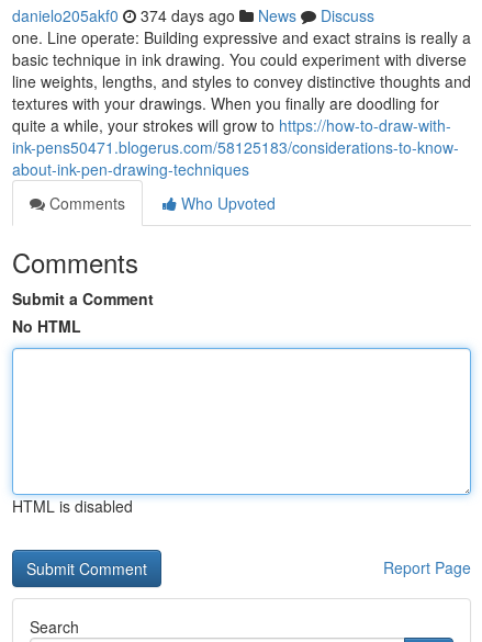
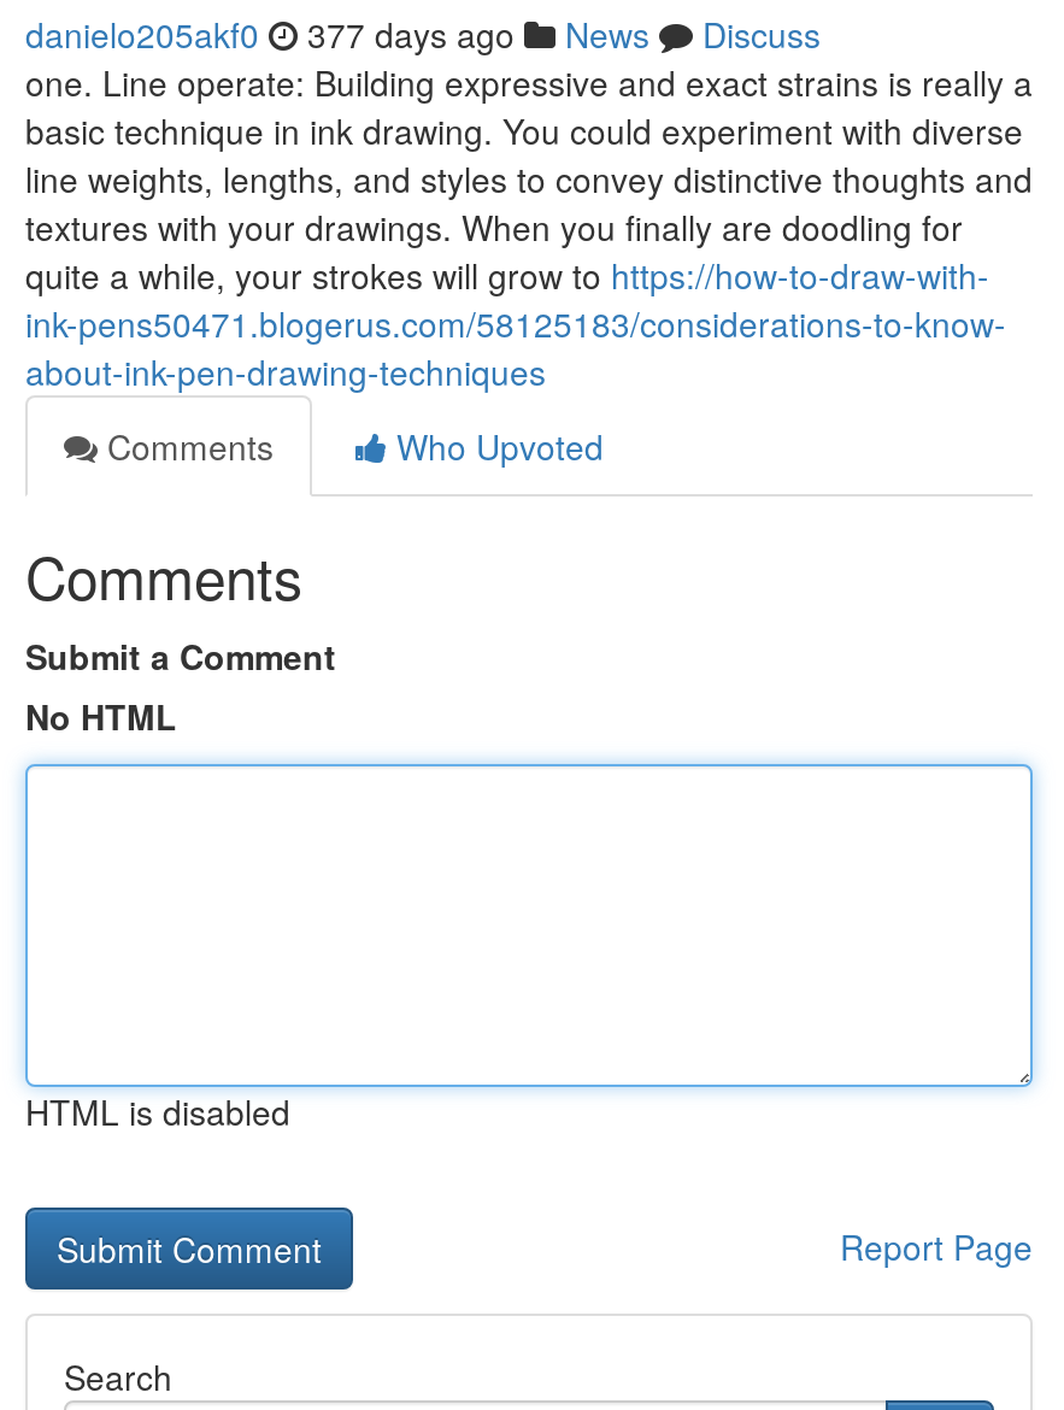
- danielo205akf0 374 days ago News Discuss
+ danielo205akf0 377 days ago News Discuss
